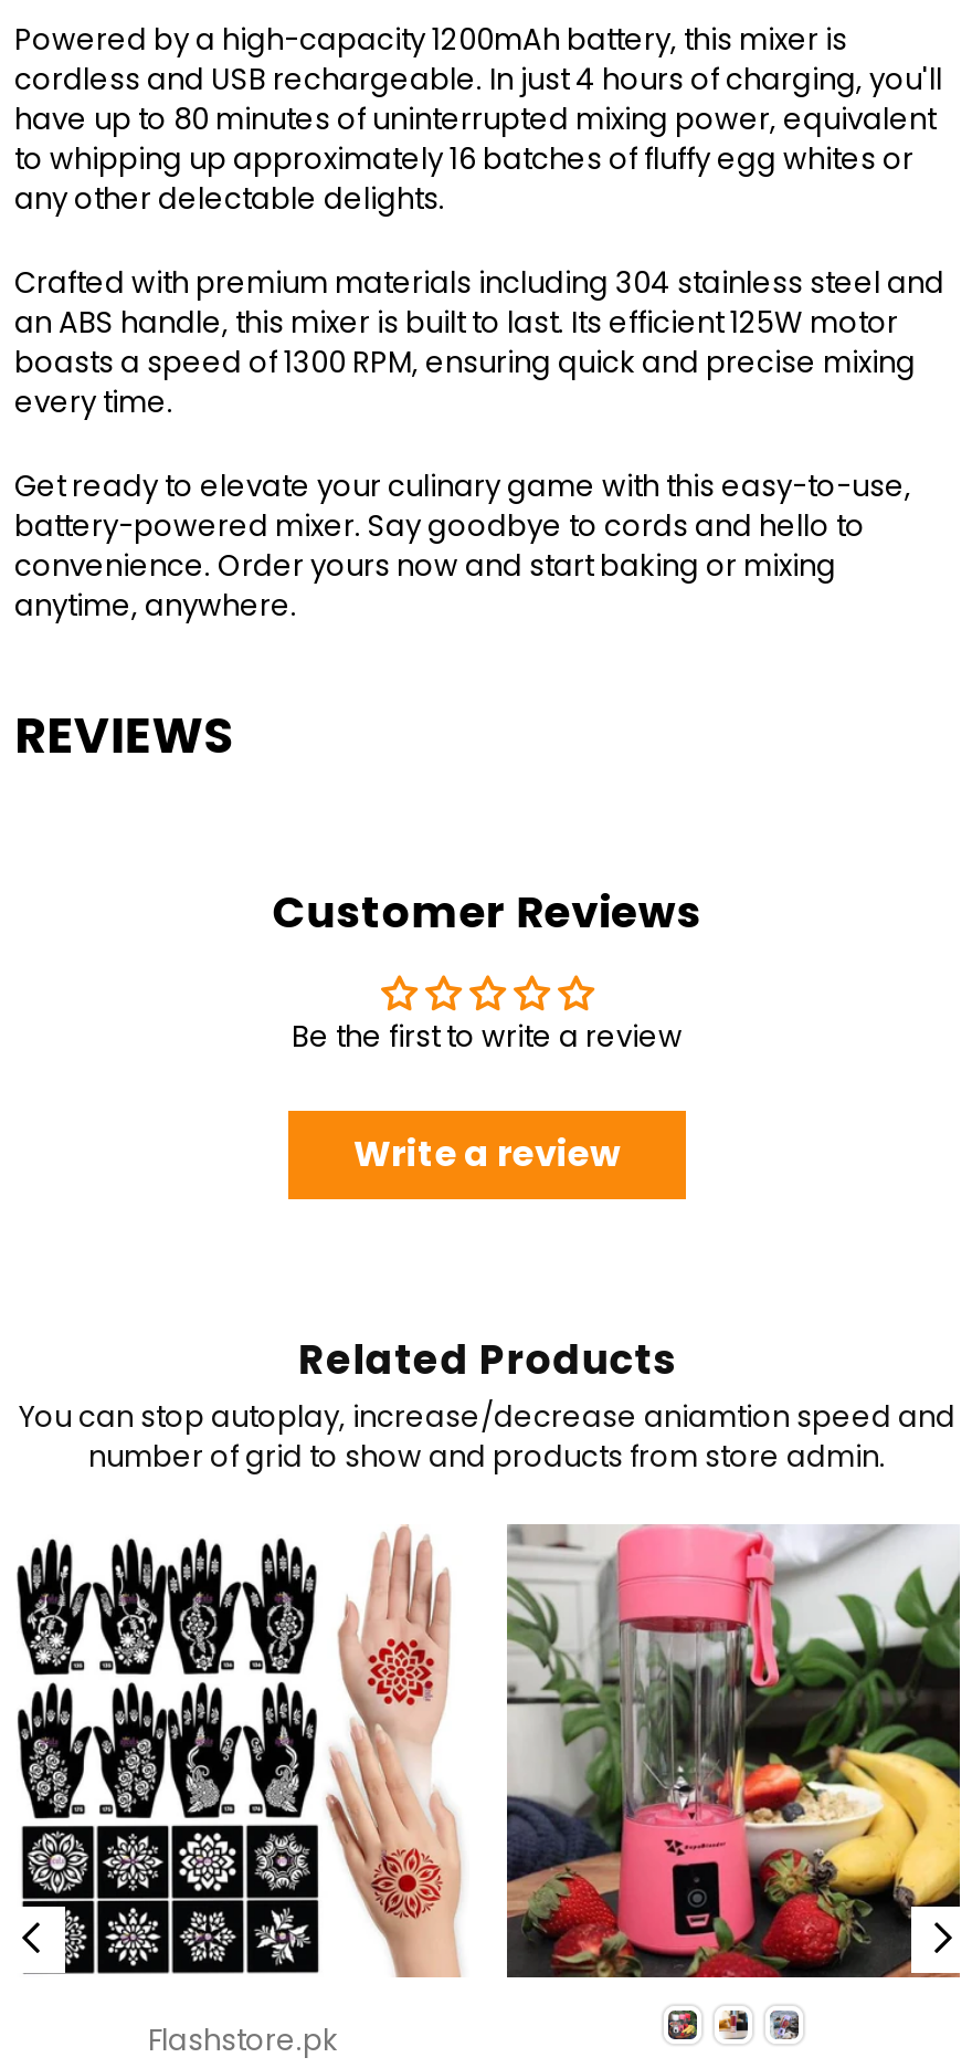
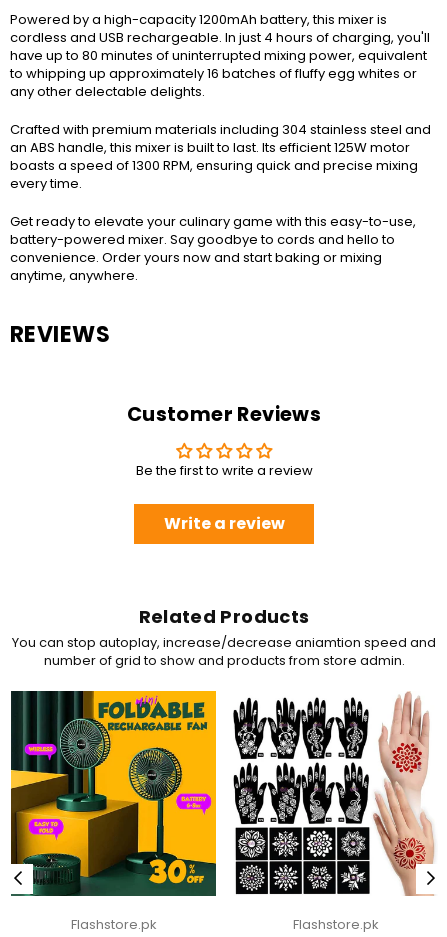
- [image]
+ [image]

- [image]
+ [image]

+ Flashstore.pk
